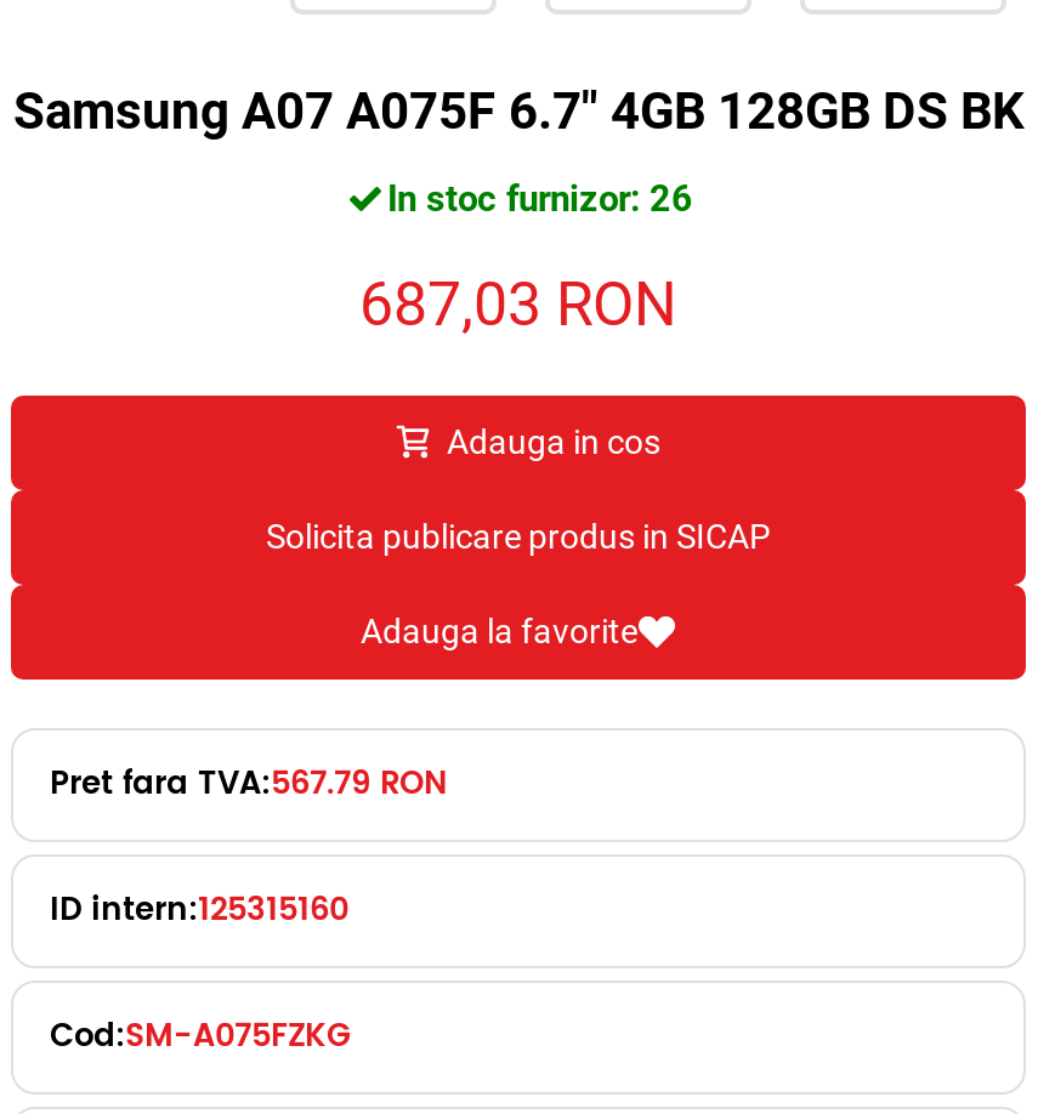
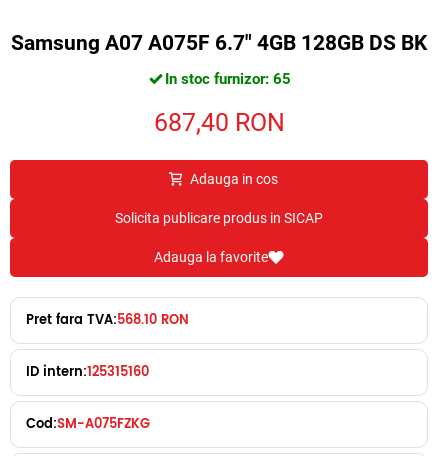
- In stoc furnizor: 26
+ In stoc furnizor: 65

- 687,03 RON
+ 687,40 RON

- Pret fara TVA:567.79 RON
+ Pret fara TVA:568.10 RON
